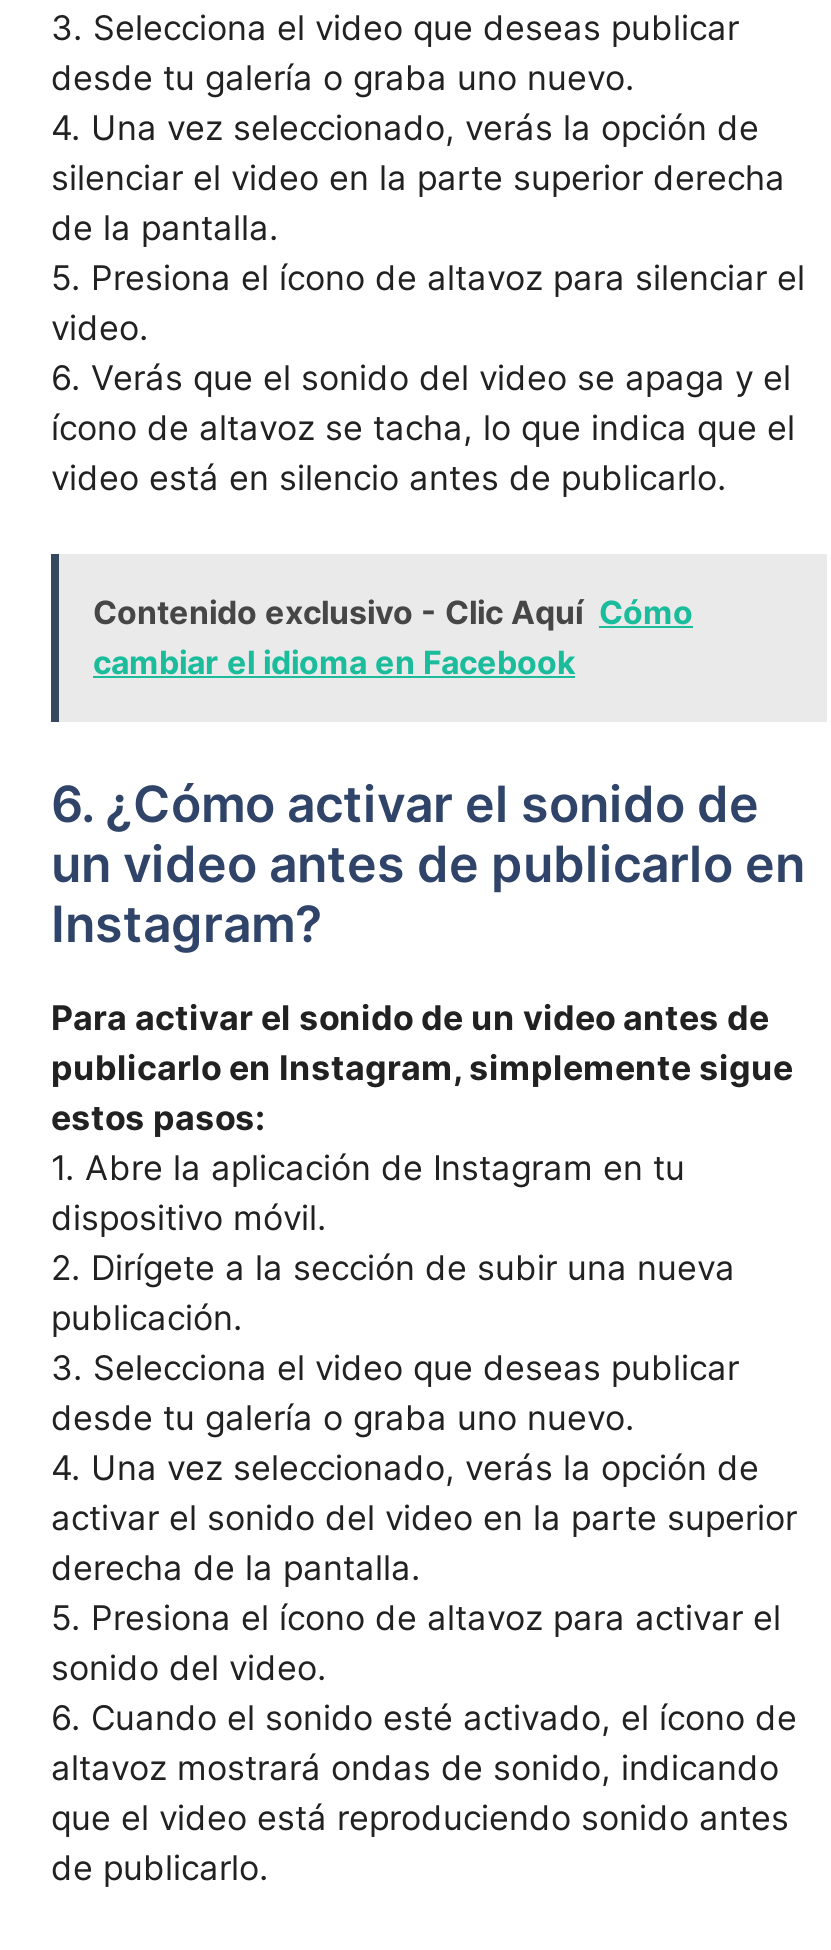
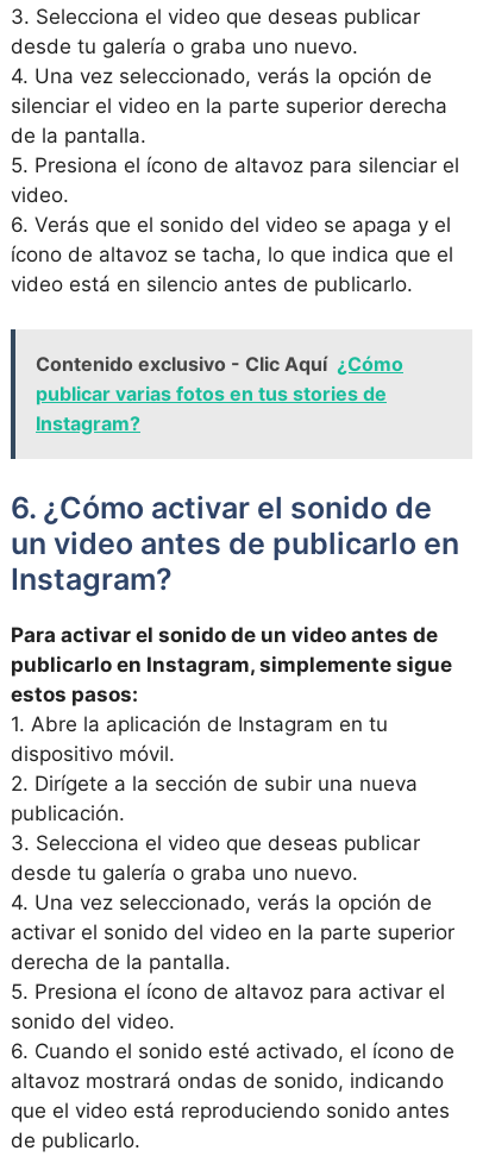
- Contenido exclusivo - Clic Aquí Cómo
- cambiar el idioma en Facebook
+ Contenido exclusivo - Clic Aquí ¿Cómo
+ publicar varias fotos en tus stories de
+ Instagram?
